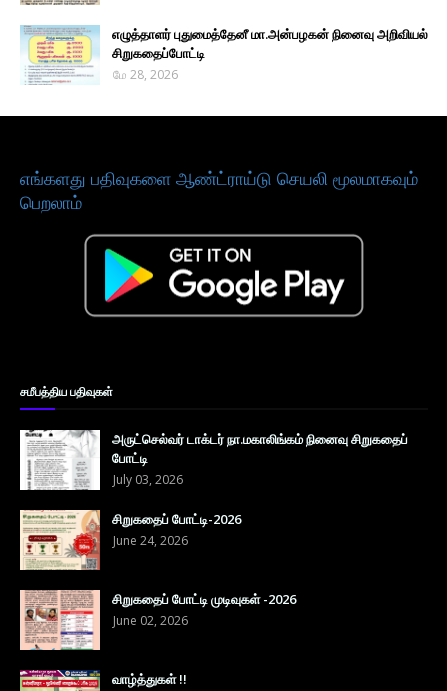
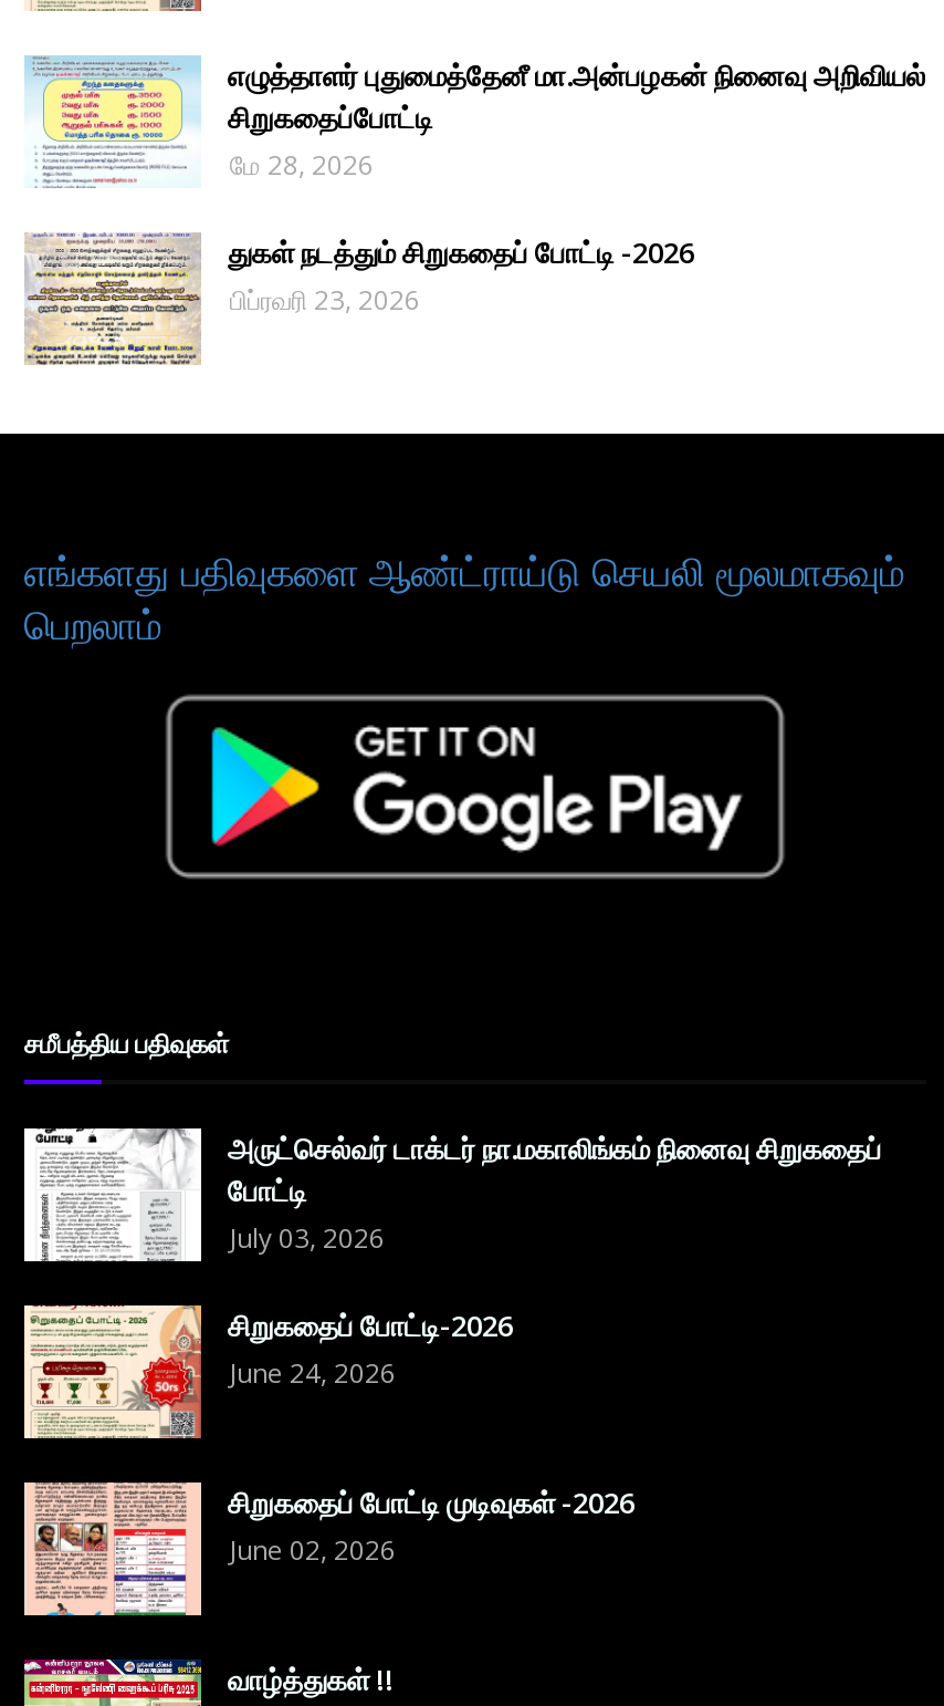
+ [image]
+ துகள் நடத்தும் சிறுகதைப் போட்டி -2026
+ பிப்ரவரி 23, 2026
